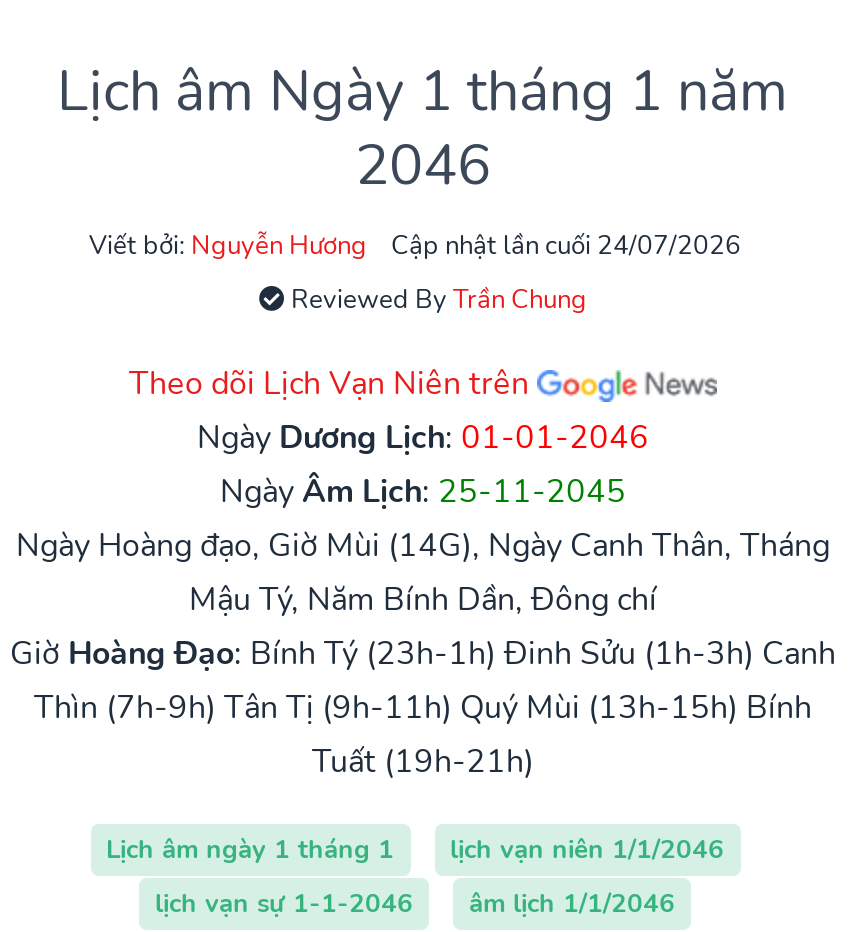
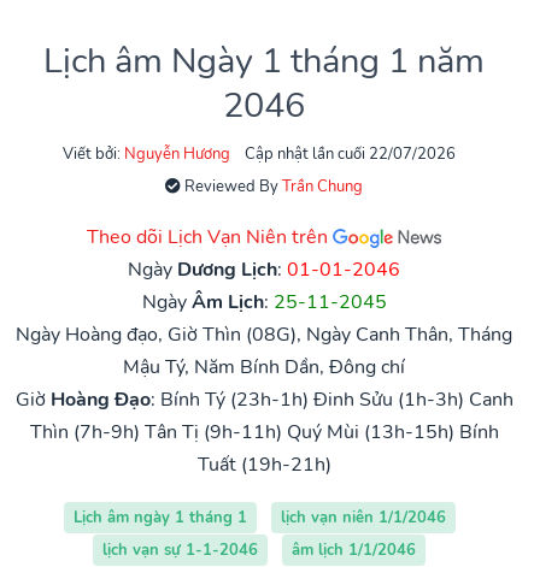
- Cập nhật lần cuối 24/07/2026
+ Cập nhật lần cuối 22/07/2026

- Ngày Hoàng đạo, Giờ Mùi (14G), Ngày Canh Thân, Tháng
+ Ngày Hoàng đạo, Giờ Thìn (08G), Ngày Canh Thân, Tháng
